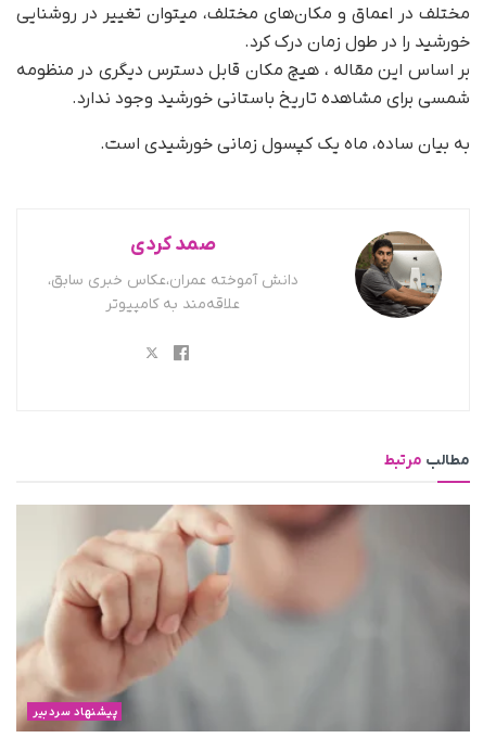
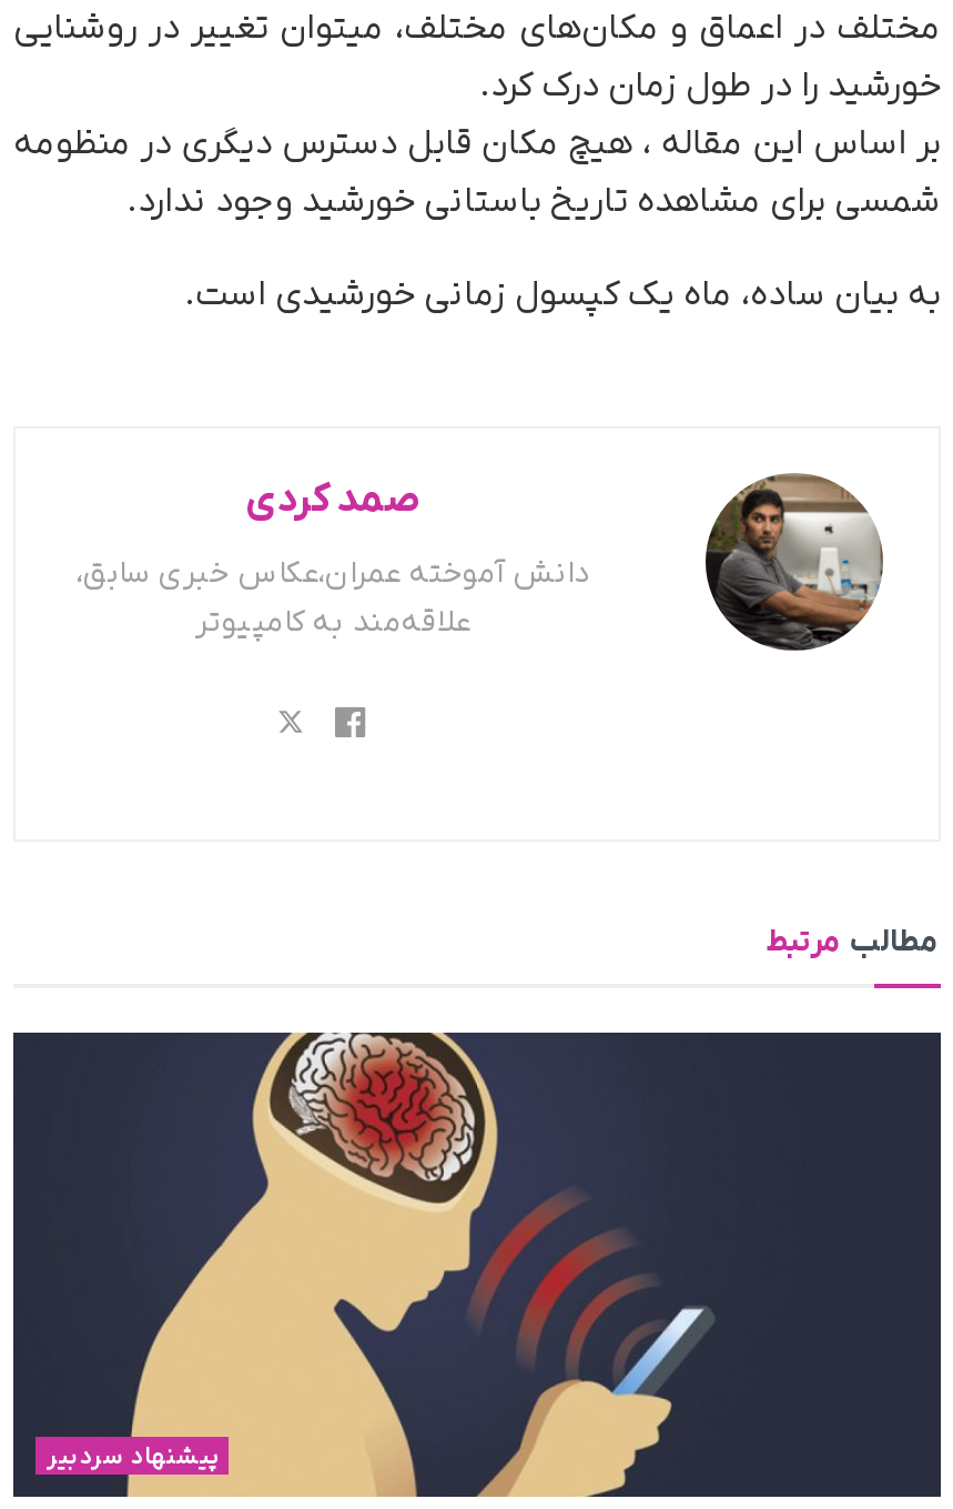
- [image]
+ [image]
